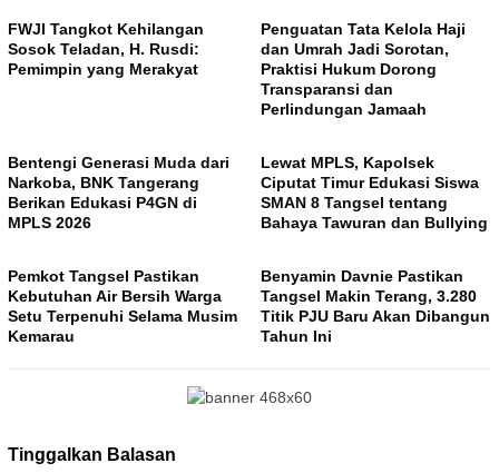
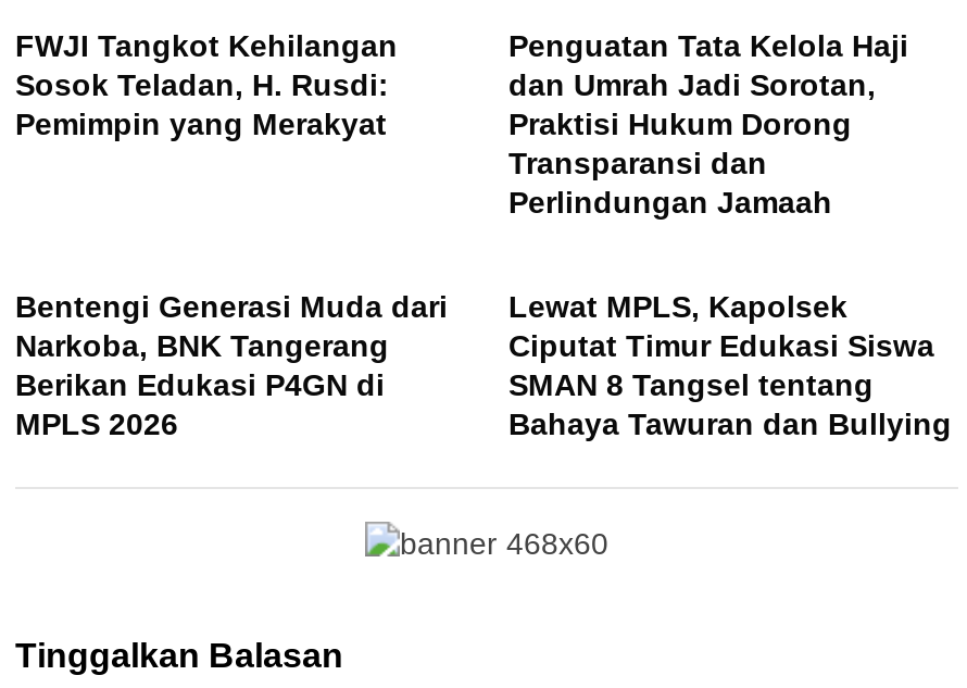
- Pemkot Tangsel Pastikan
- Kebutuhan Air Bersih Warga
- Setu Terpenuhi Selama Musim
- Kemarau

- Benyamin Davnie Pastikan
- Tangsel Makin Terang, 3.280
- Titik PJU Baru Akan Dibangun
- Tahun Ini
